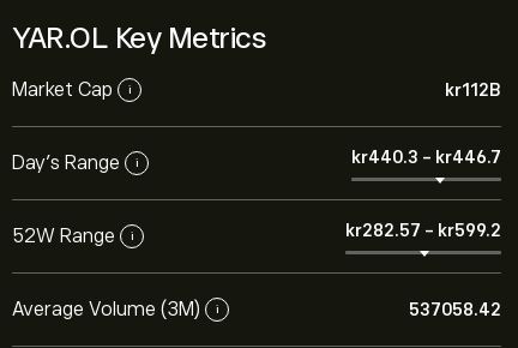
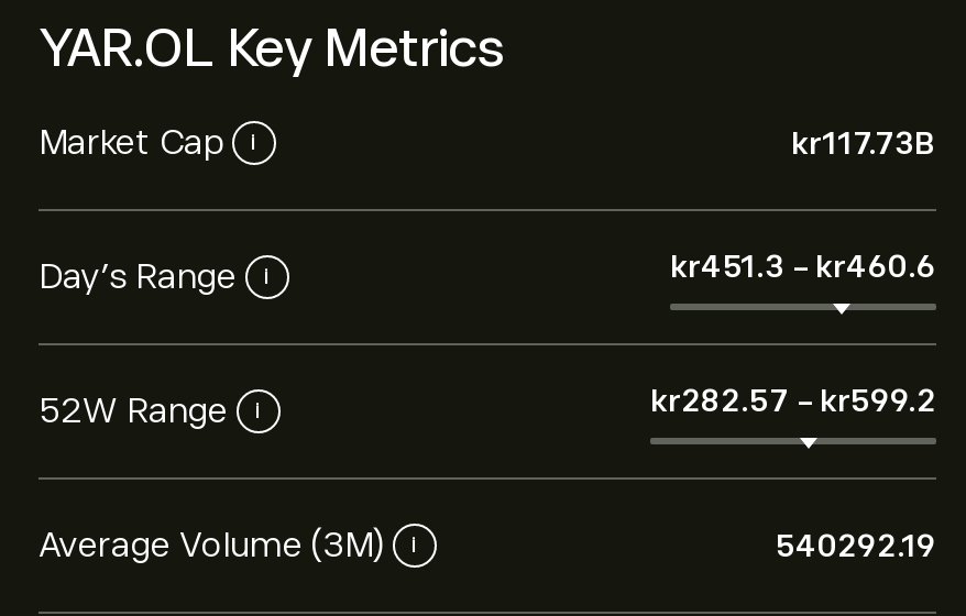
- kr112B
+ kr117.73B

- kr440.3 - kr446.7
+ kr451.3 - kr460.6

- 537058.42
+ 540292.19
